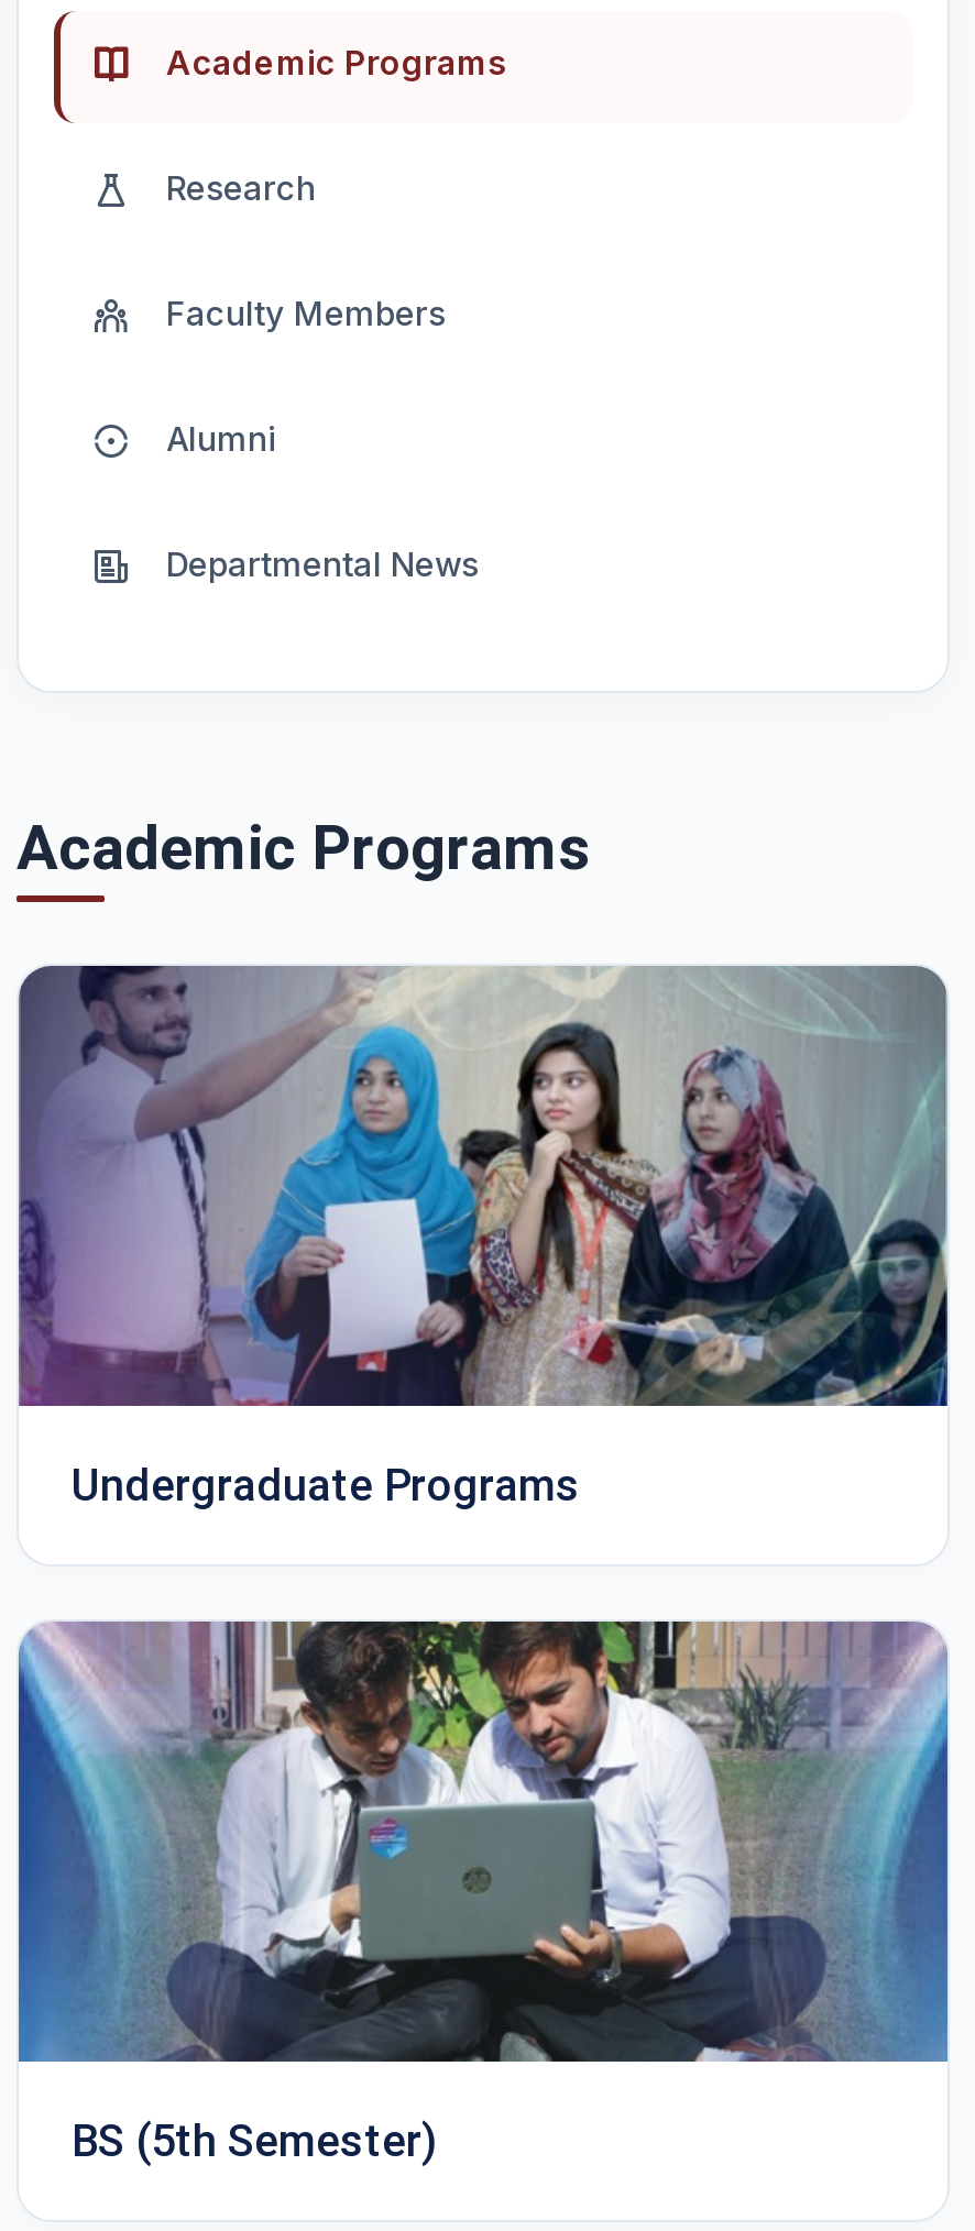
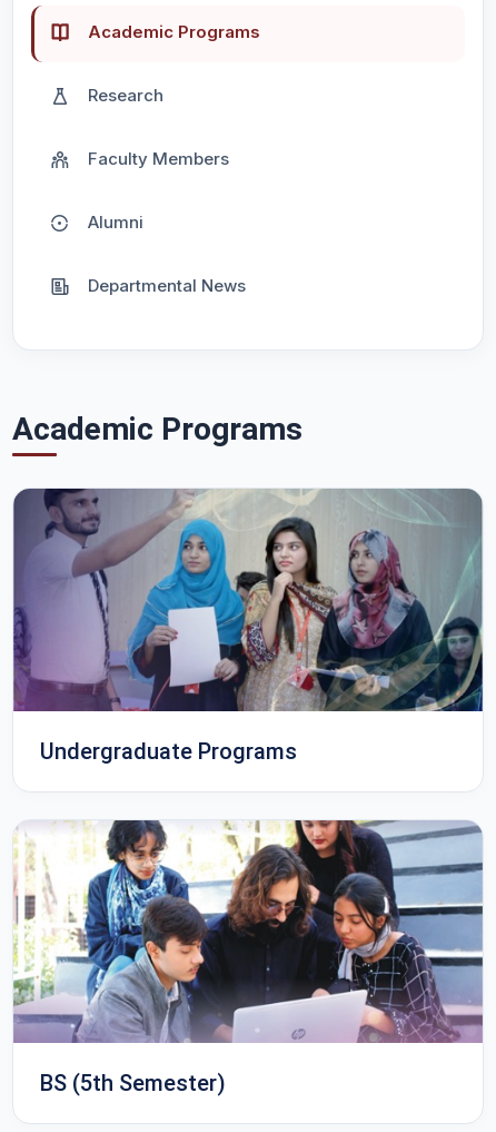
- [image]
+ [image]
